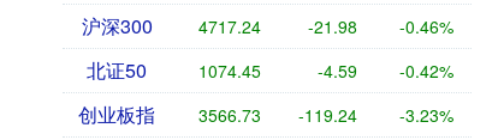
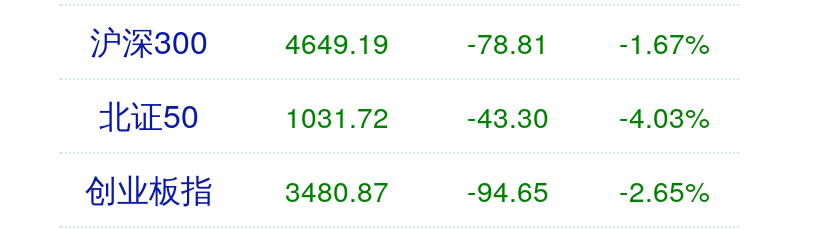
- 4717.24
+ 4649.19

- -21.98
+ -78.81

- -0.46%
+ -1.67%

- 1074.45
+ 1031.72

- -4.59
+ -43.30

- -0.42%
+ -4.03%

- 3566.73
+ 3480.87

- -119.24
+ -94.65

- -3.23%
+ -2.65%
